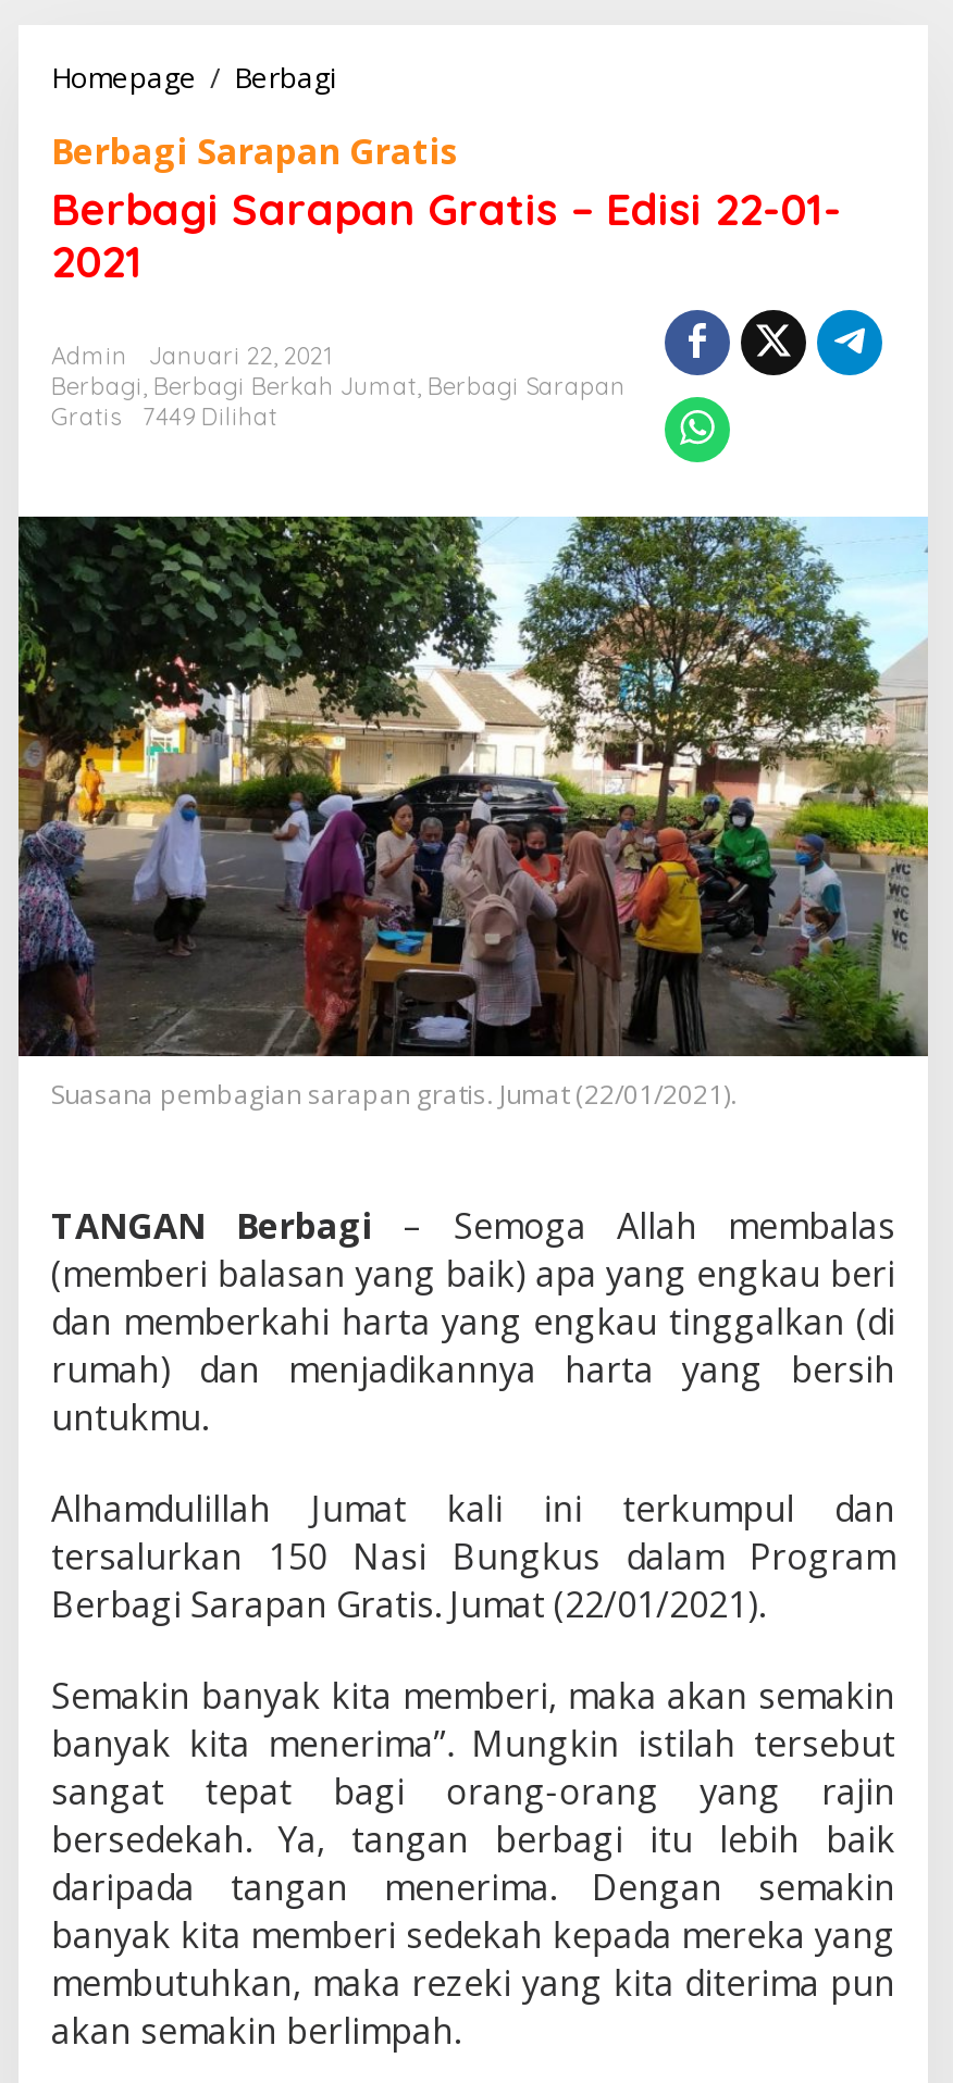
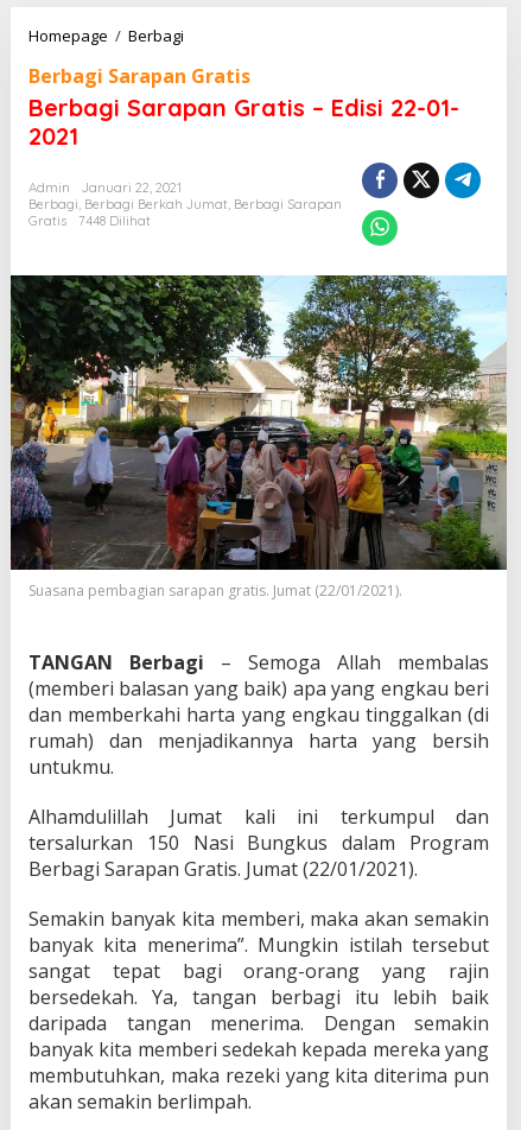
- Gratis 7449 Dilihat
+ Gratis 7448 Dilihat
